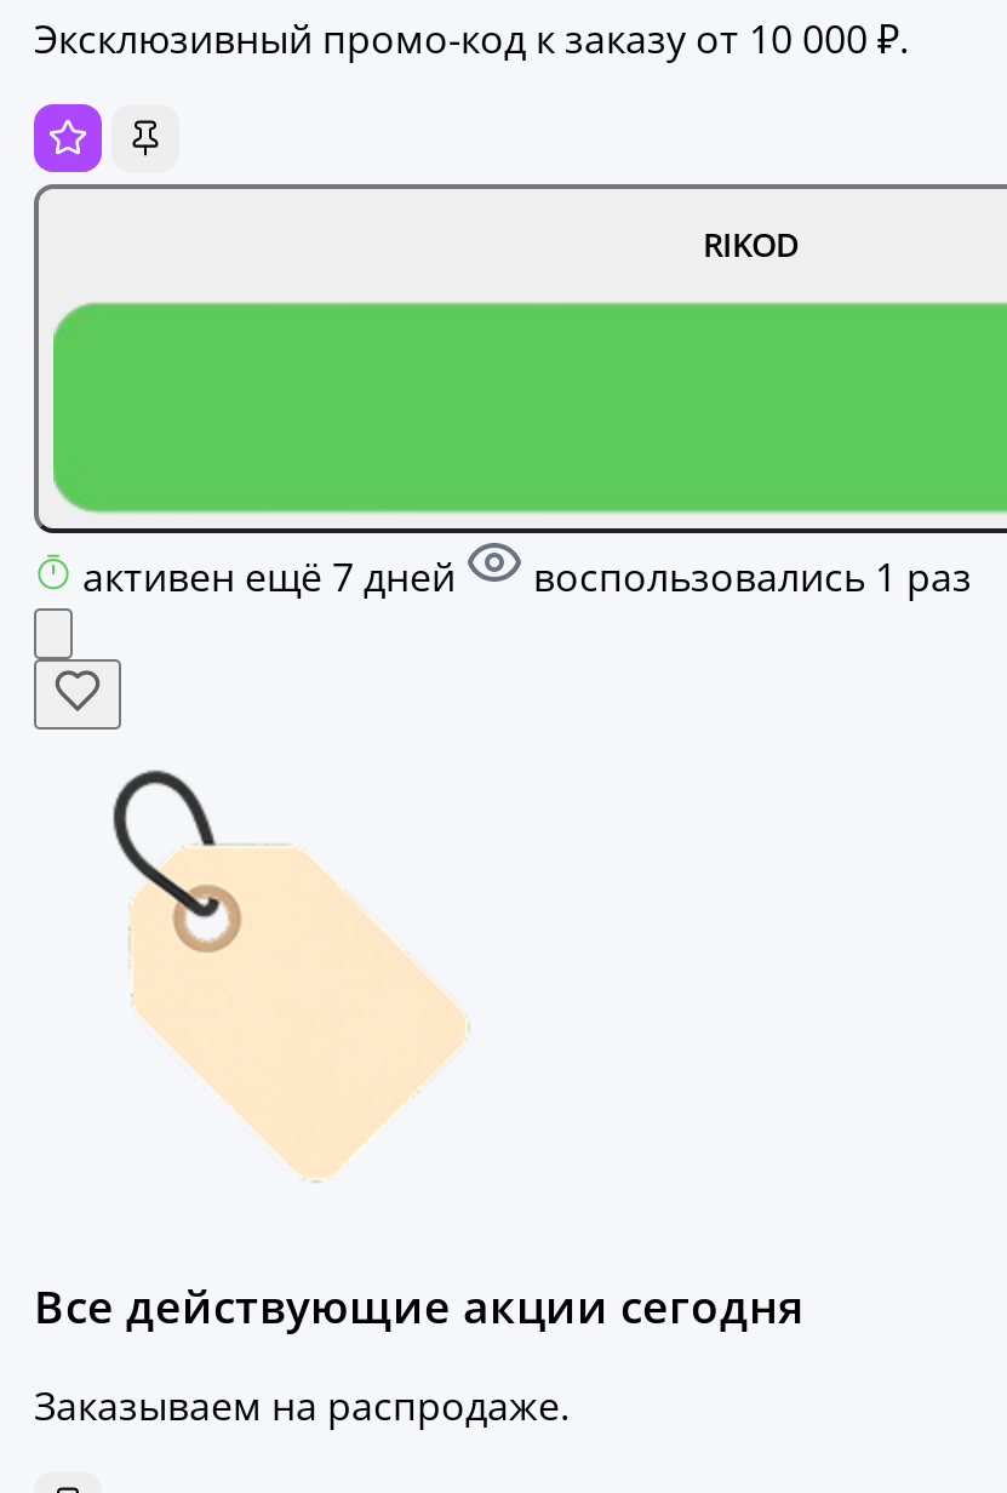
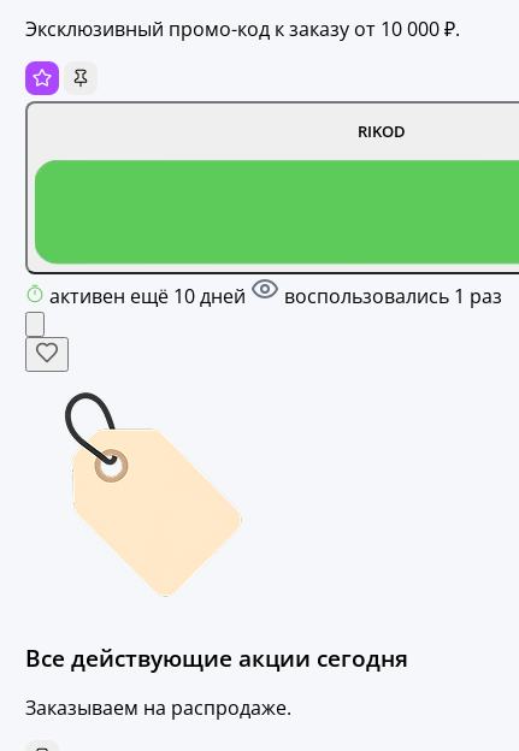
- активен ещё 7 дней
+ активен ещё 10 дней
